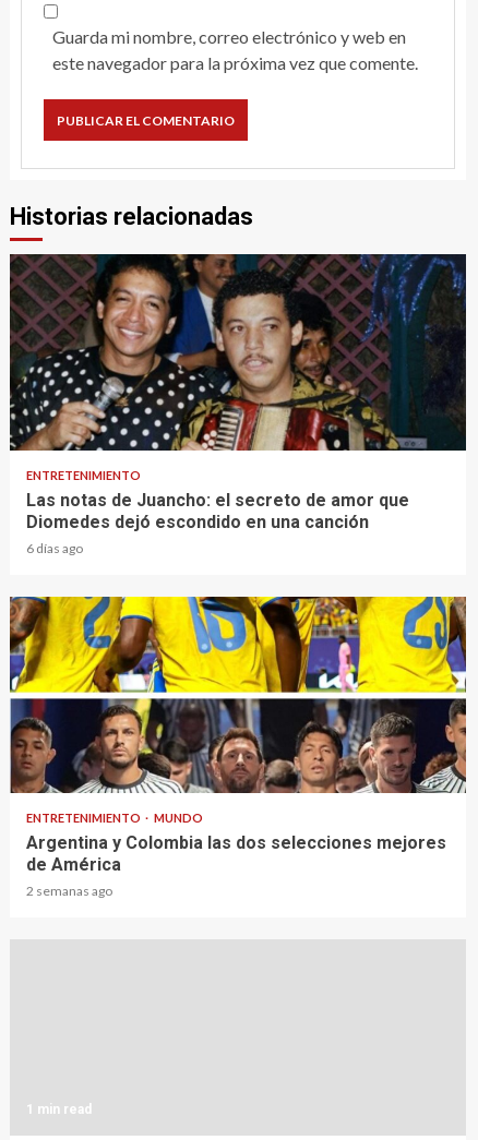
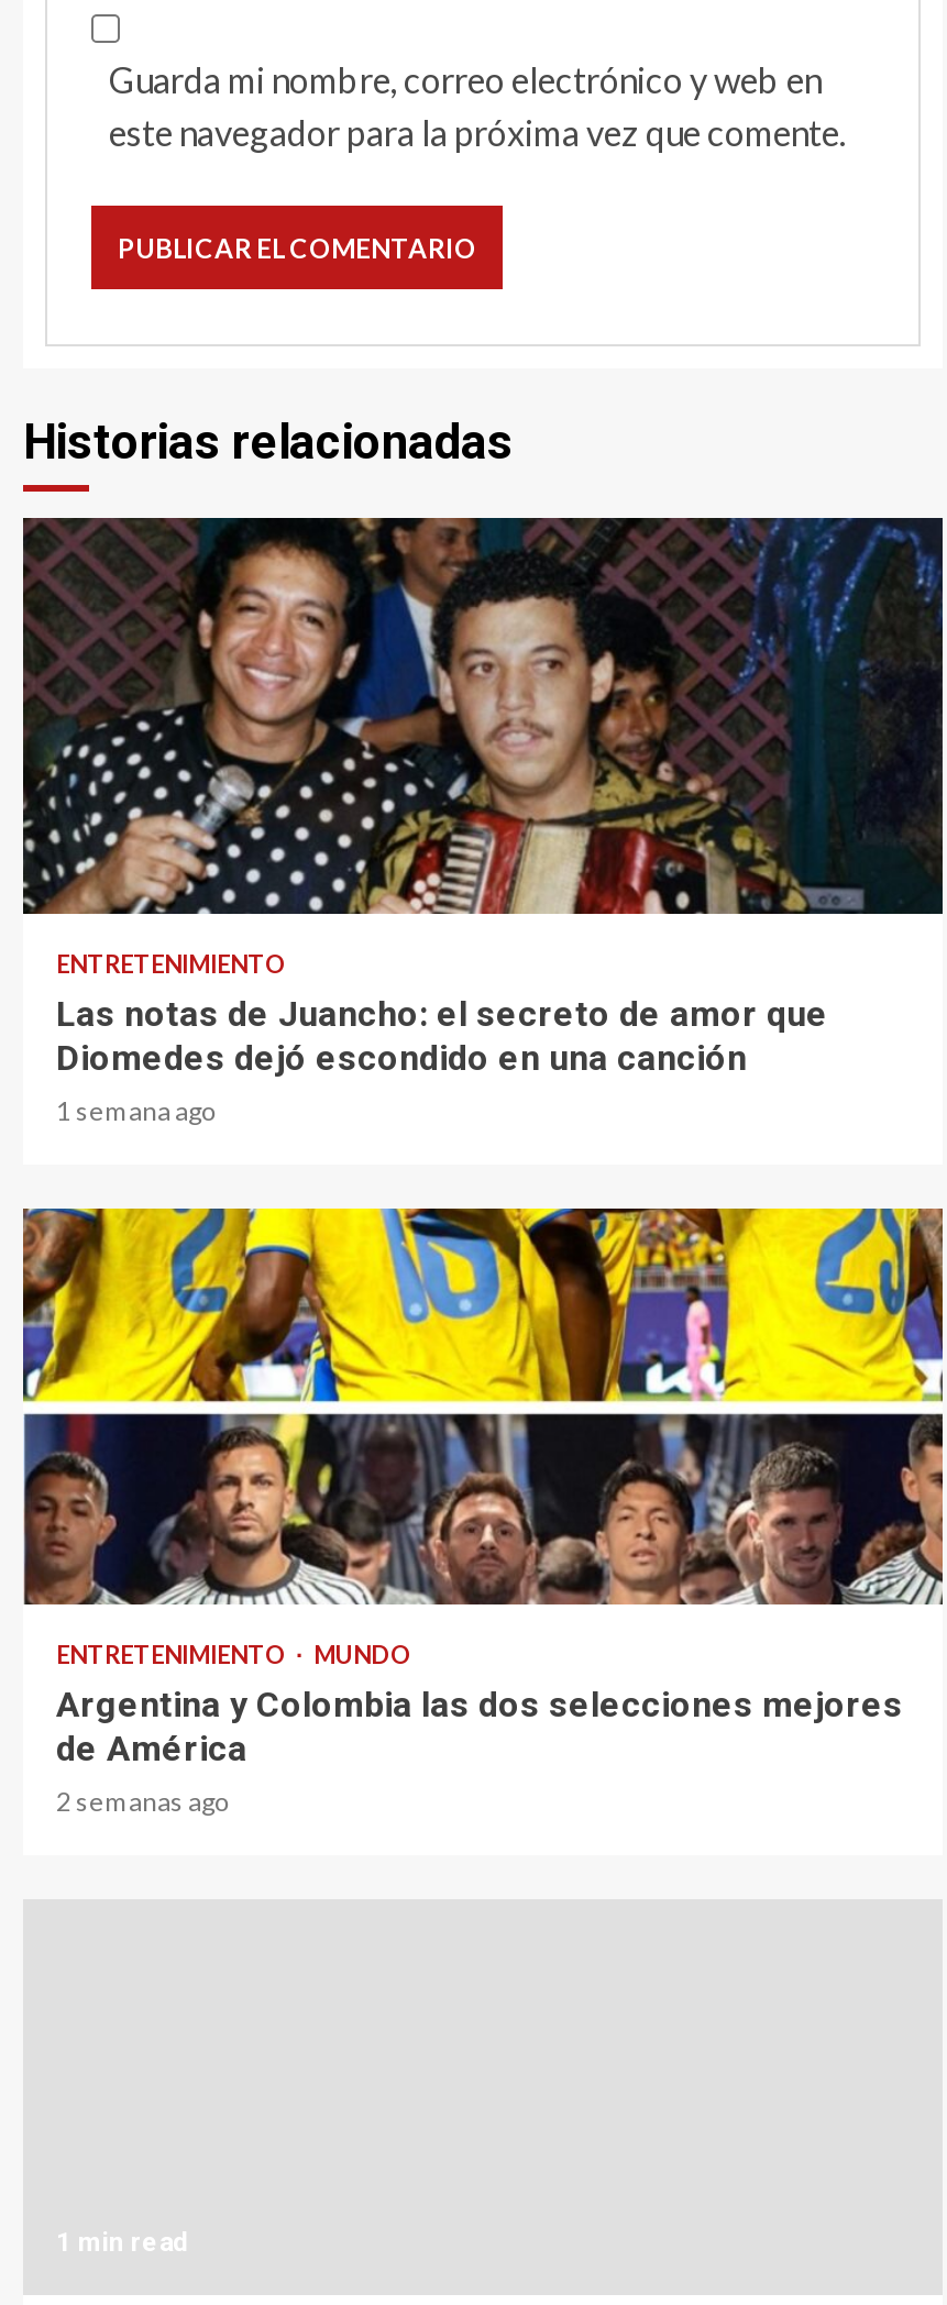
- 6 días ago
+ 1 semana ago
